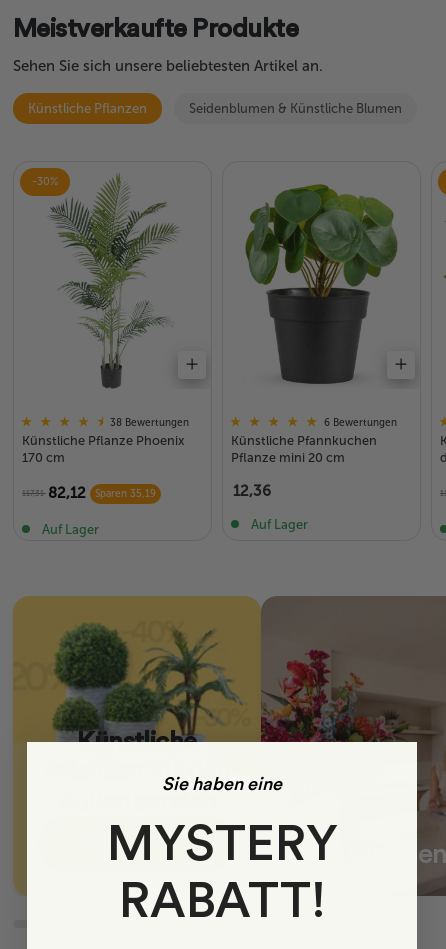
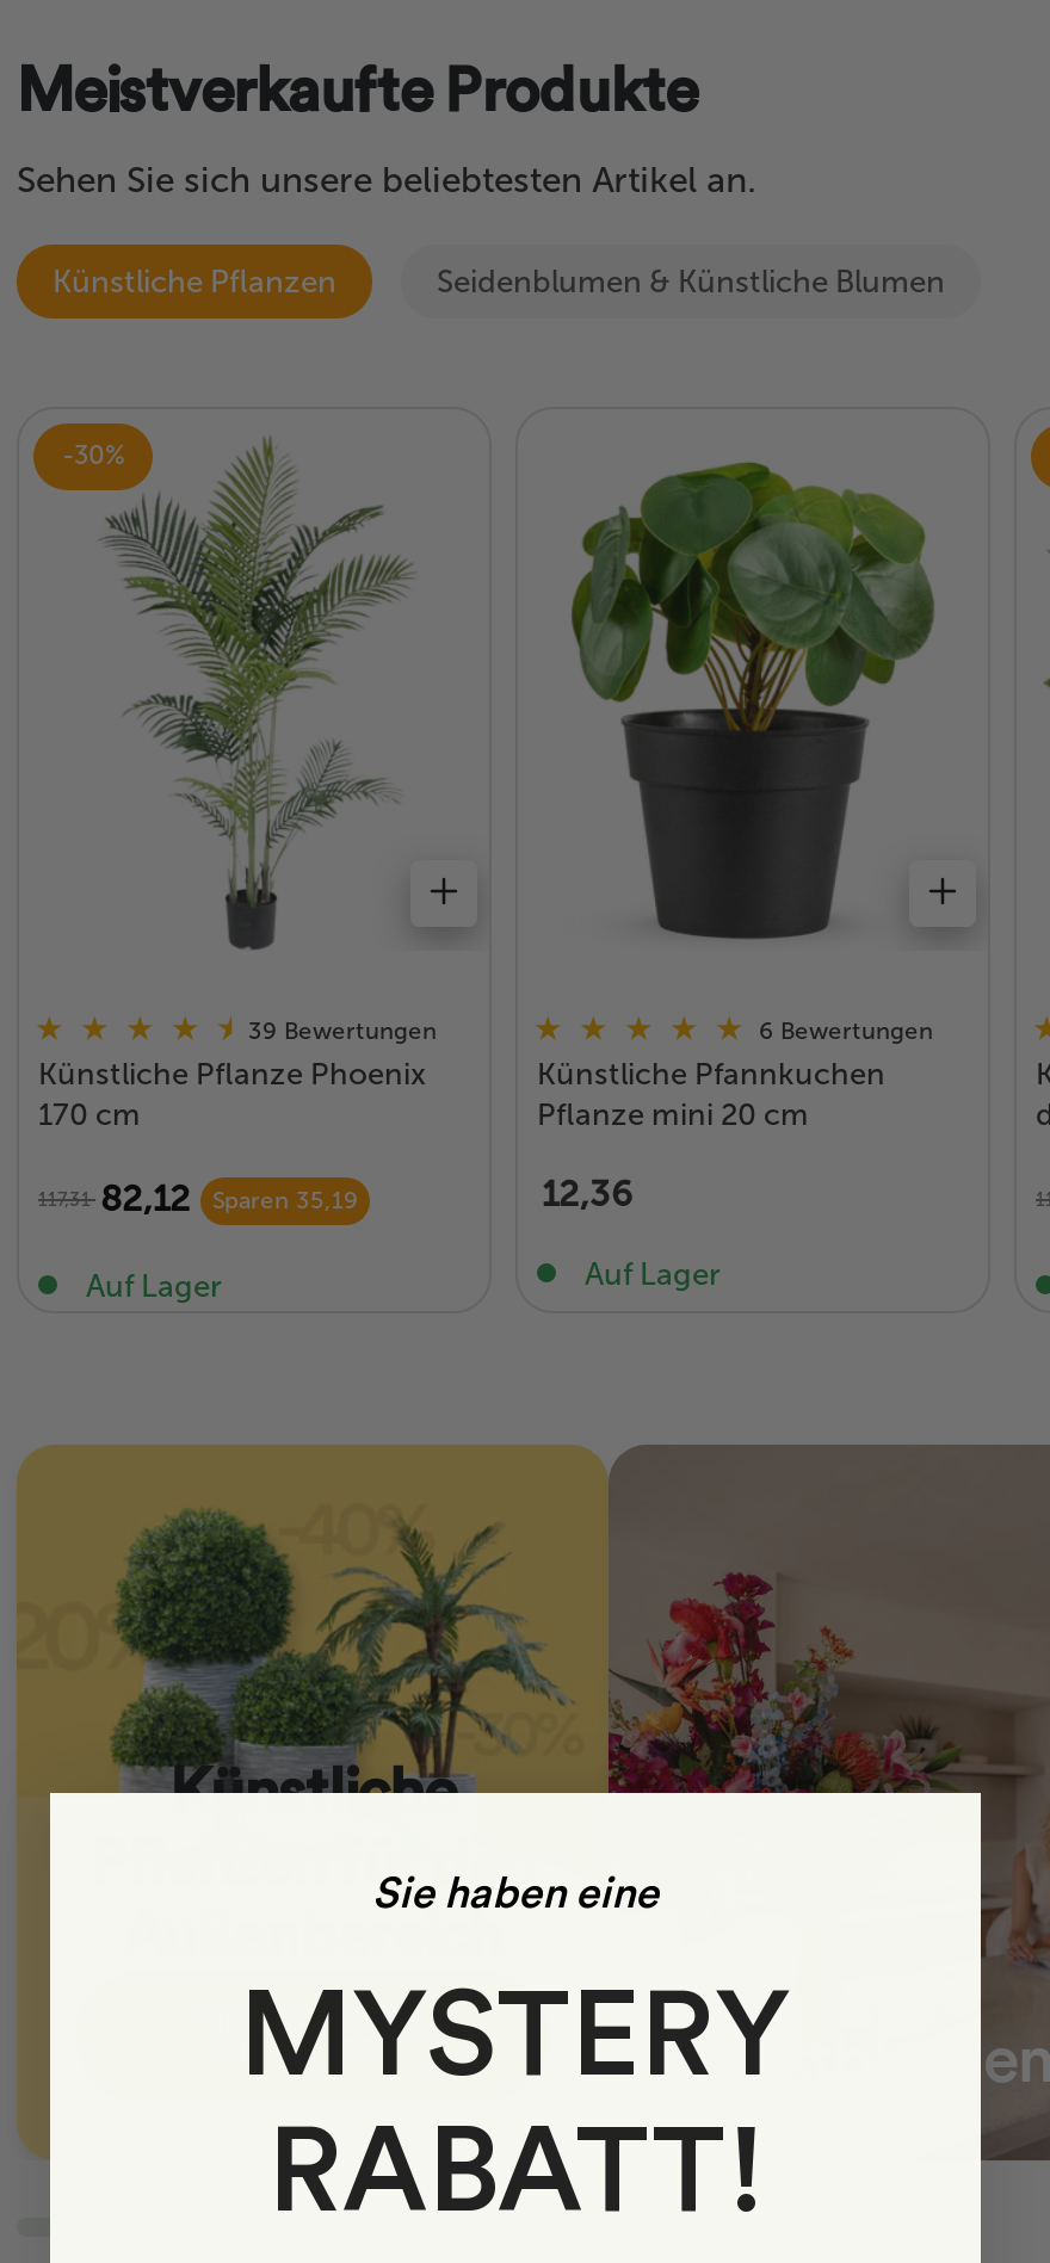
- 38 Bewertungen
+ 39 Bewertungen
